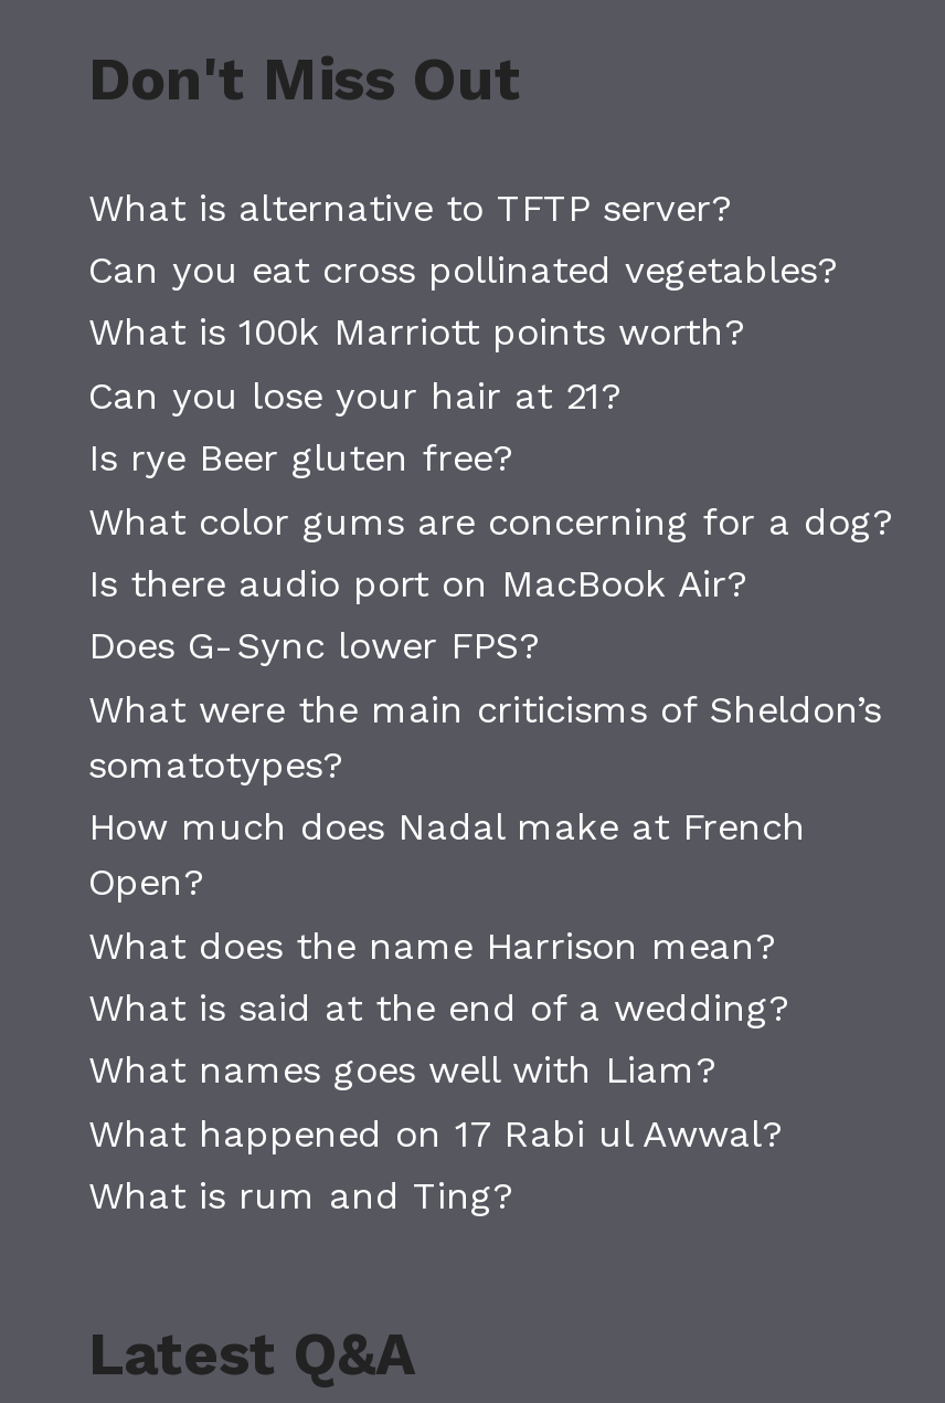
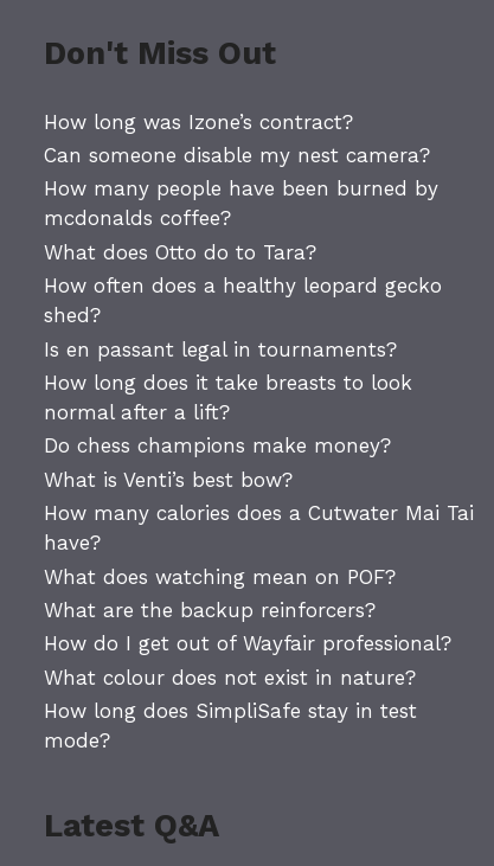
- What is alternative to TFTP server?
- Can you eat cross pollinated vegetables?
- What is 100k Marriott points worth?
- Can you lose your hair at 21?
- Is rye Beer gluten free?
- What color gums are concerning for a dog?
- Is there audio port on MacBook Air?
- Does G-Sync lower FPS?
- What were the main criticisms of Sheldon’s
- somatotypes?
- How much does Nadal make at French
- Open?
- What does the name Harrison mean?
- What is said at the end of a wedding?
- What names goes well with Liam?
- What happened on 17 Rabi ul Awwal?
- What is rum and Ting?
+ How long was Izone’s contract?
+ Can someone disable my nest camera?
+ How many people have been burned by
+ mcdonalds coffee?
+ What does Otto do to Tara?
+ How often does a healthy leopard gecko
+ shed?
+ Is en passant legal in tournaments?
+ How long does it take breasts to look
+ normal after a lift?
+ Do chess champions make money?
+ What is Venti’s best bow?
+ How many calories does a Cutwater Mai Tai
+ have?
+ What does watching mean on POF?
+ What are the backup reinforcers?
+ How do I get out of Wayfair professional?
+ What colour does not exist in nature?
+ How long does SimpliSafe stay in test
+ mode?
